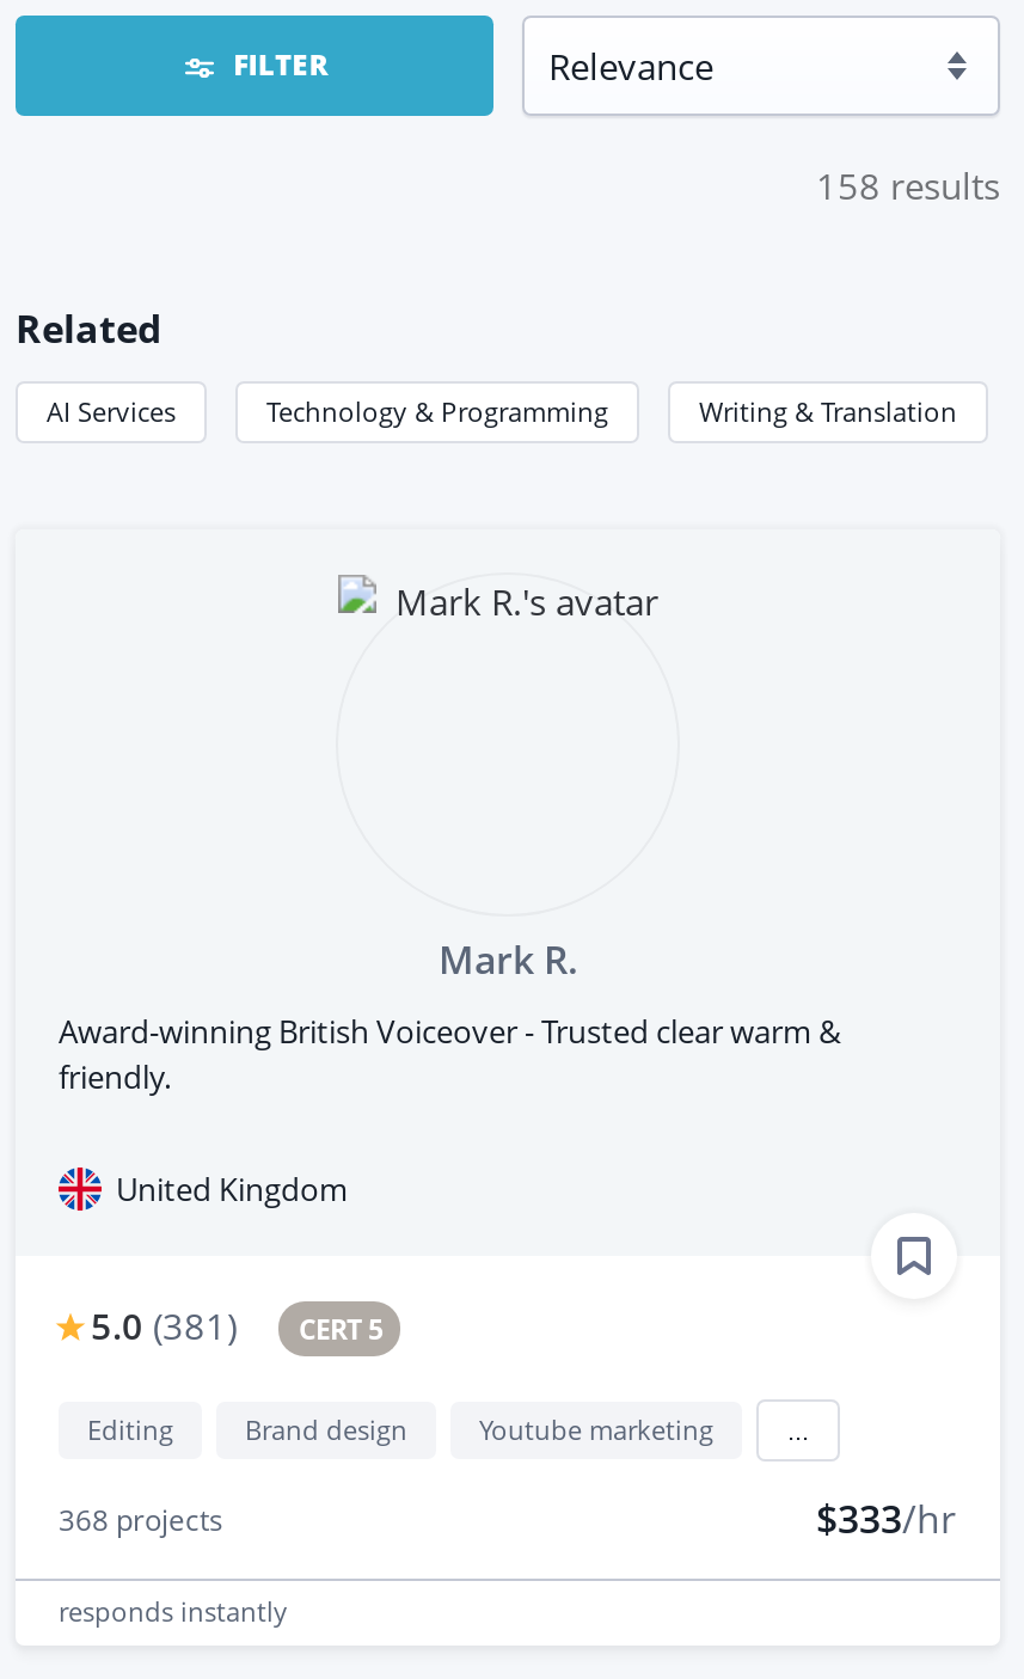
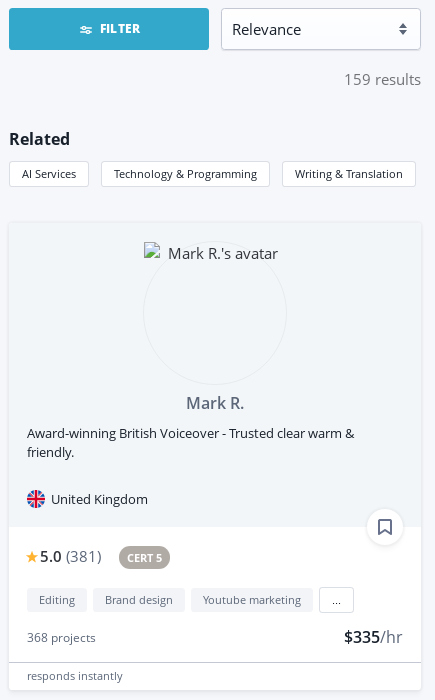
- 158 results
+ 159 results

- $333/hr
+ $335/hr
